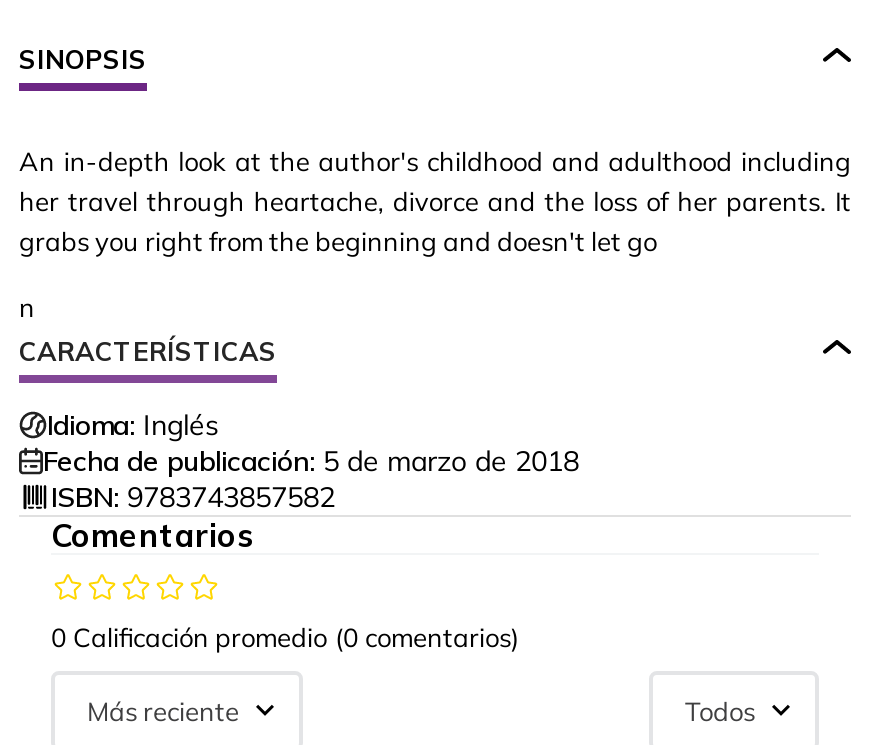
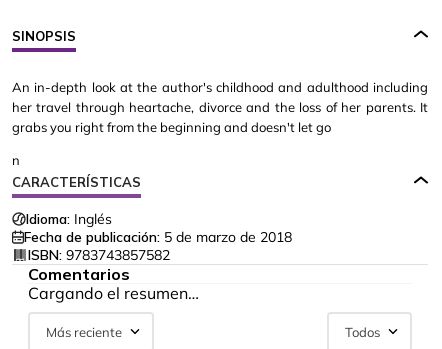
- 0 Calificación promedio (0 comentarios)
+ Cargando el resumen…
